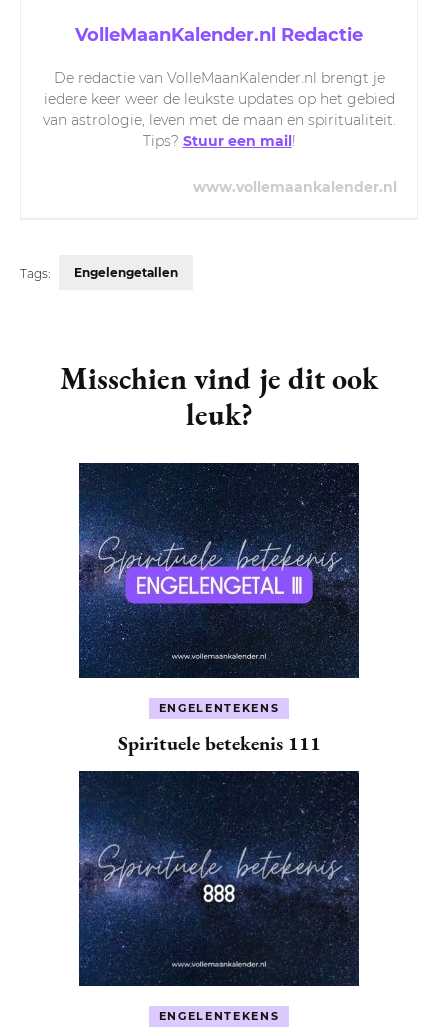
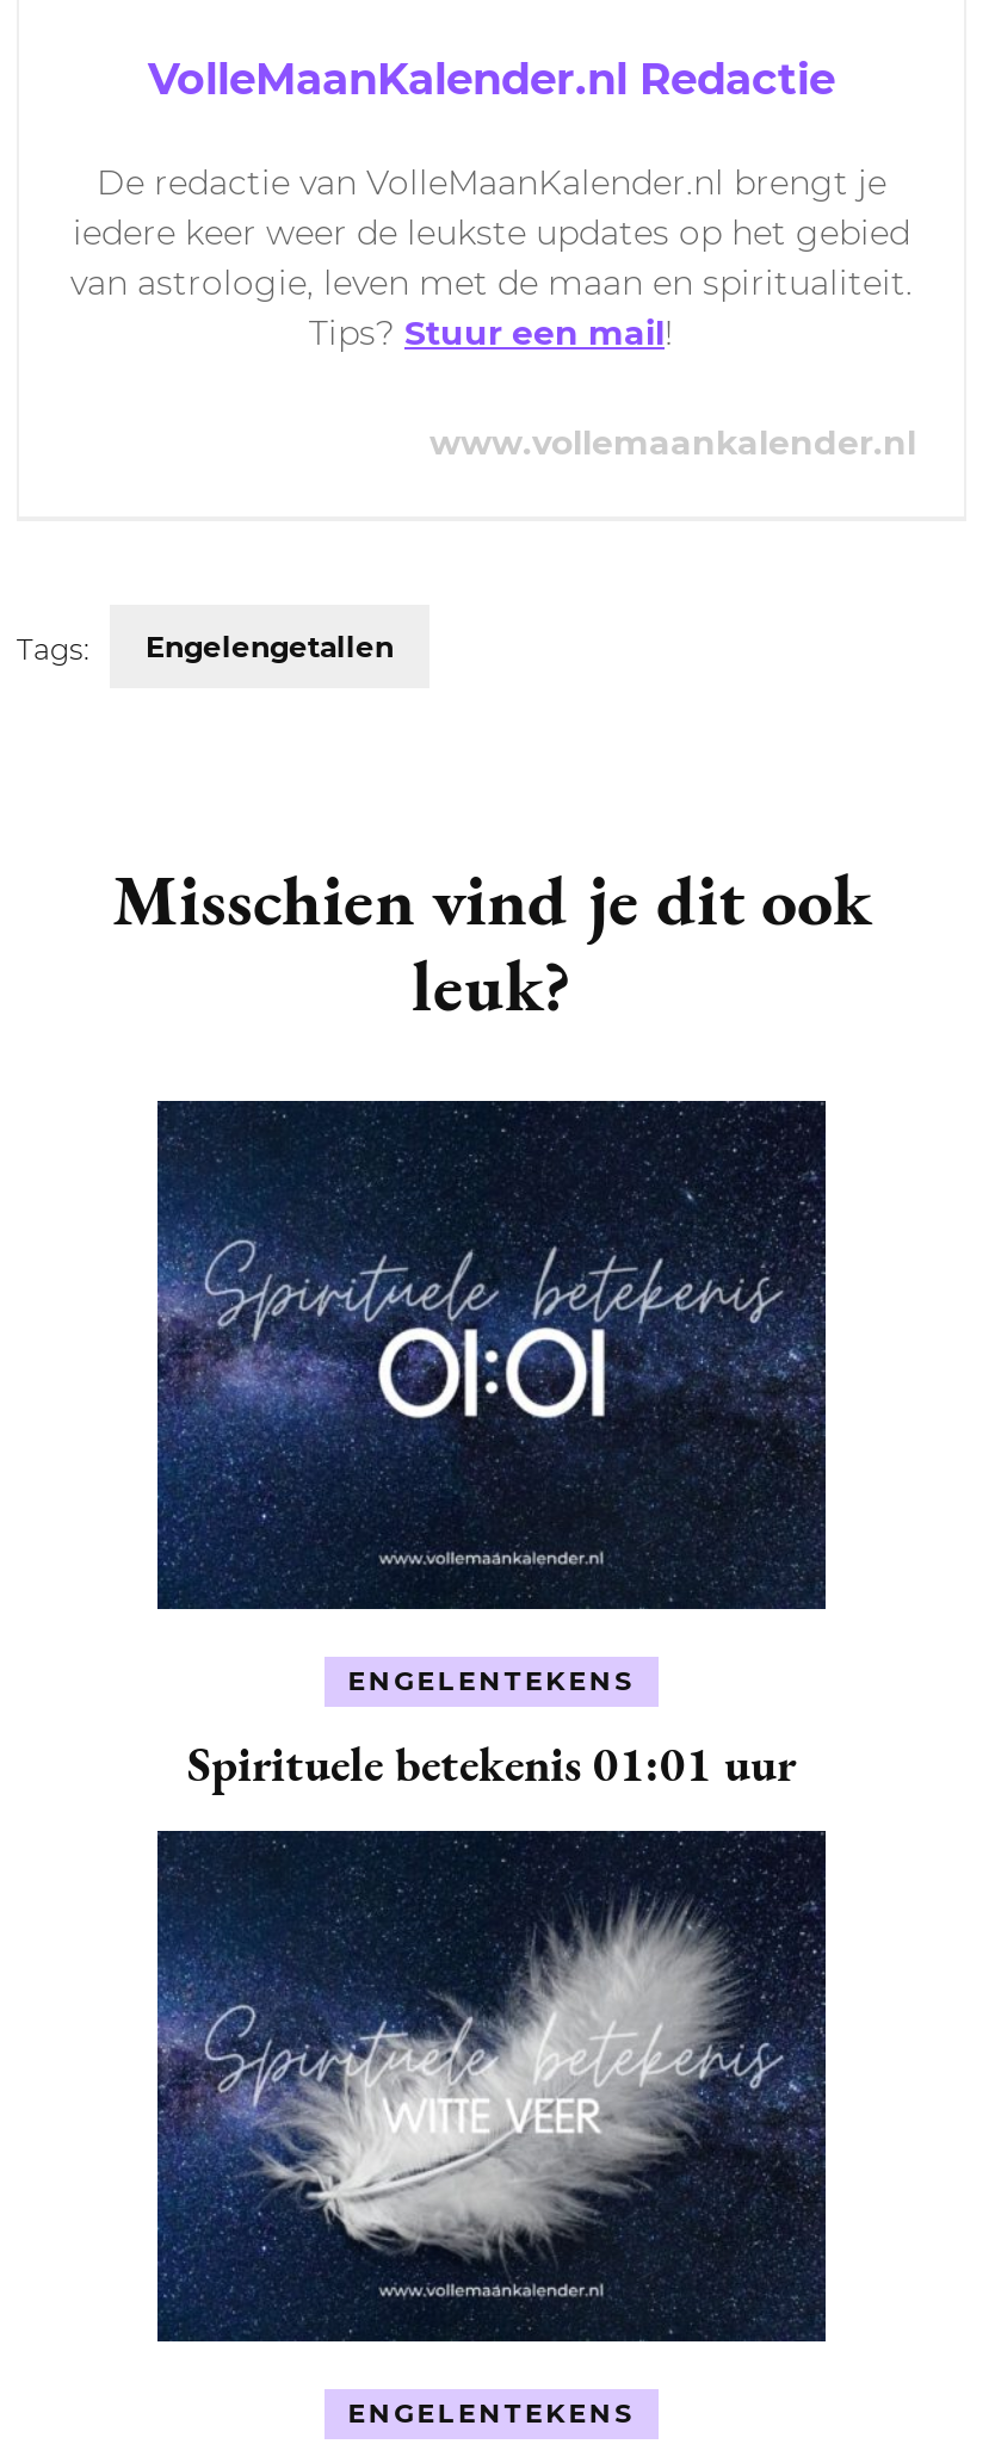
- [image]
+ [image]

- Spirituele betekenis 111
+ Spirituele betekenis 01:01 uur

- [image]
+ [image]
